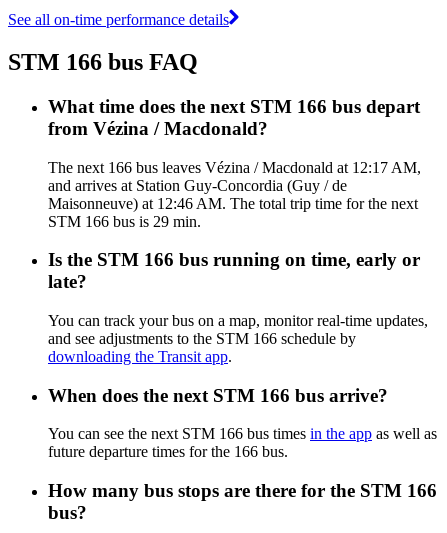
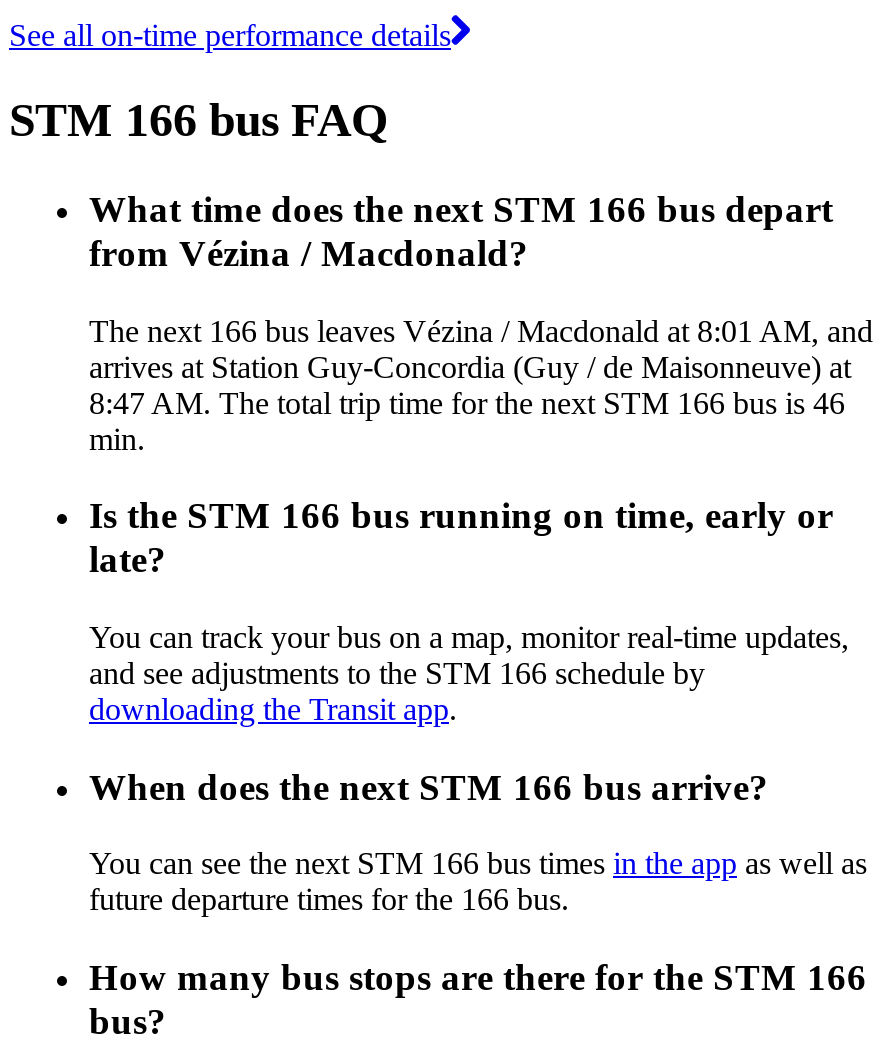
- The next 166 bus leaves Vézina / Macdonald at 12:17 AM,
- and arrives at Station Guy-Concordia (Guy / de
- Maisonneuve) at 12:46 AM. The total trip time for the next
- STM 166 bus is 29 min.
+ The next 166 bus leaves Vézina / Macdonald at 8:01 AM, and
+ arrives at Station Guy-Concordia (Guy / de Maisonneuve) at
+ 8:47 AM. The total trip time for the next STM 166 bus is 46
+ min.
